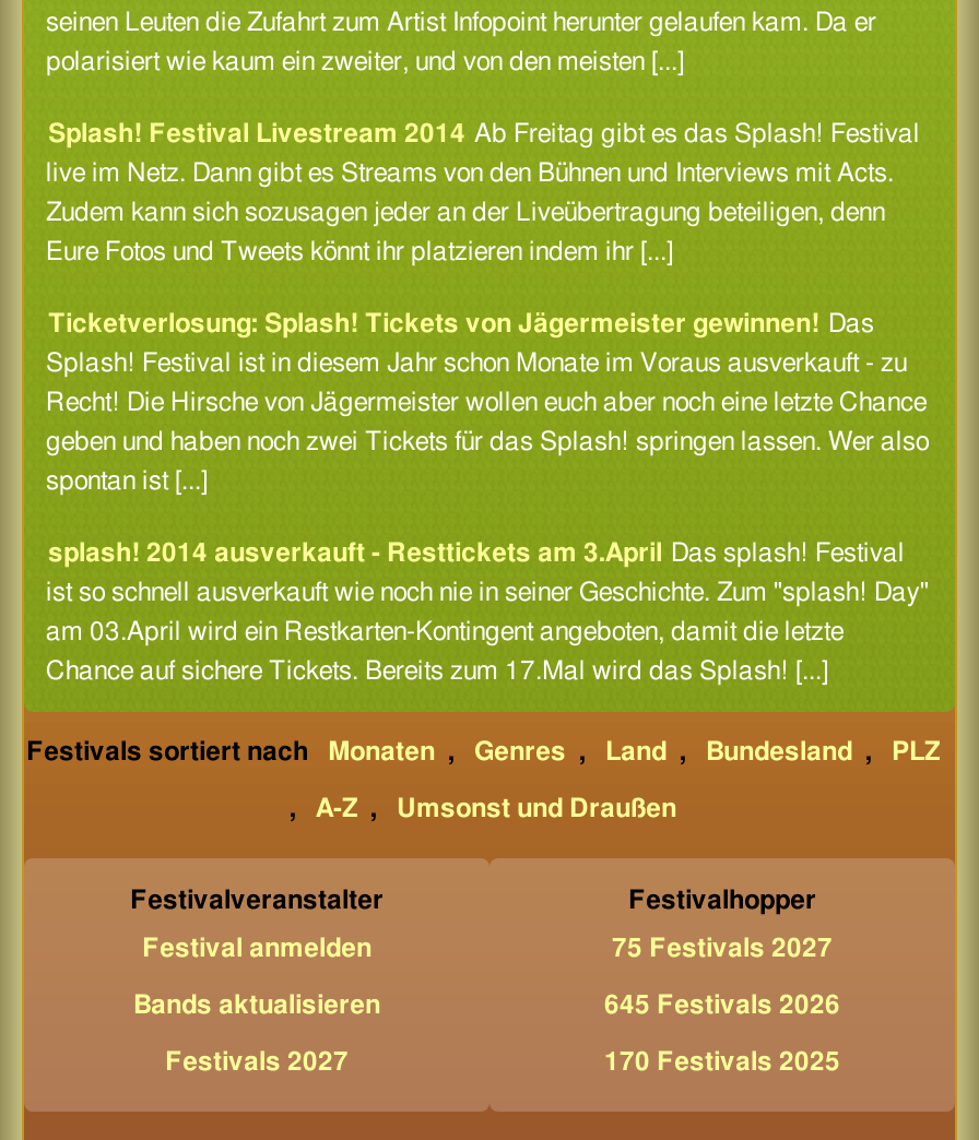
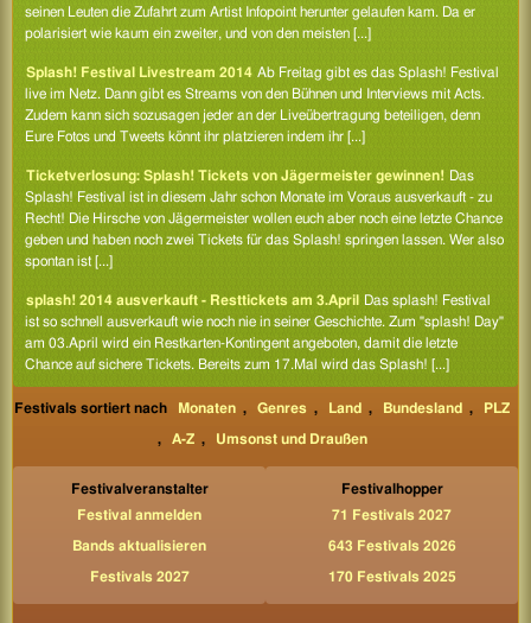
- 75 Festivals 2027
+ 71 Festivals 2027

- 645 Festivals 2026
+ 643 Festivals 2026
